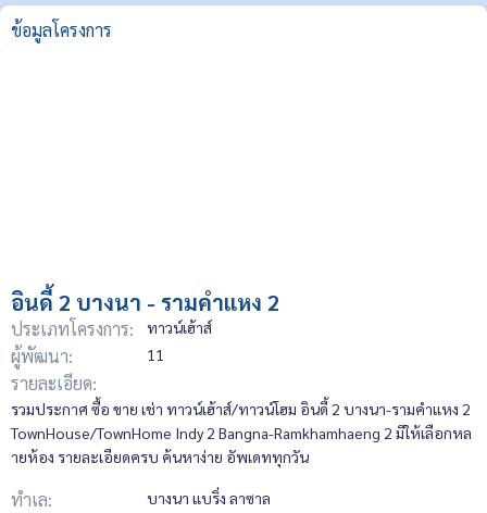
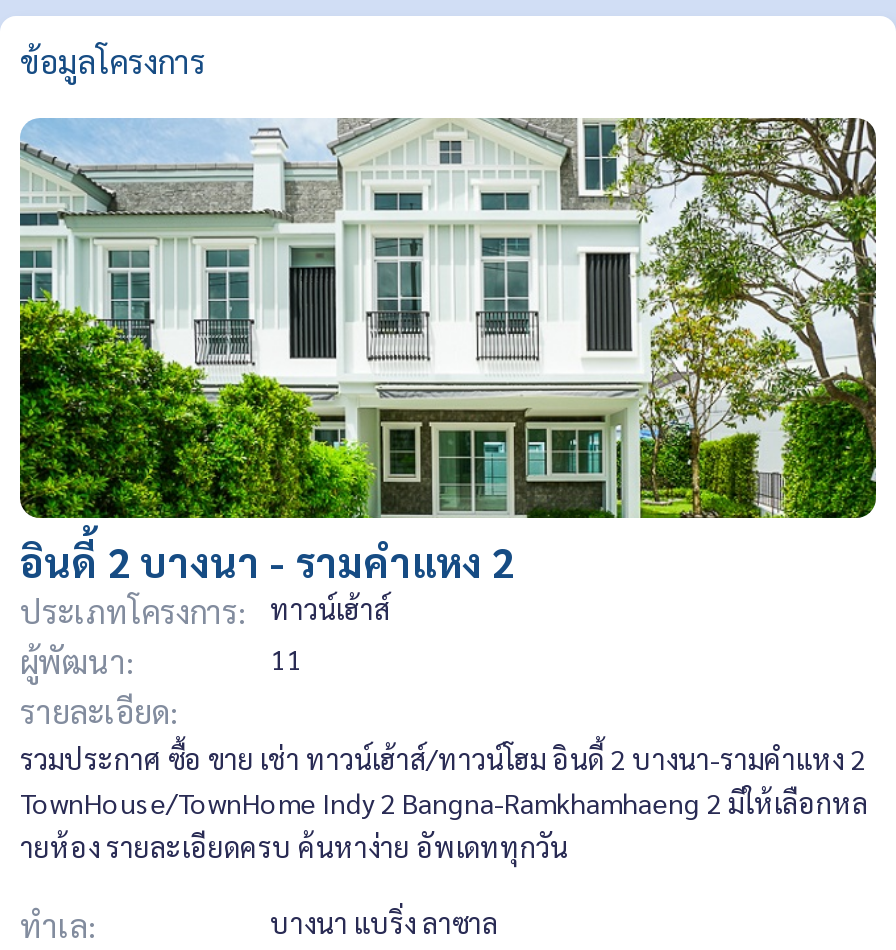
+ [image]
